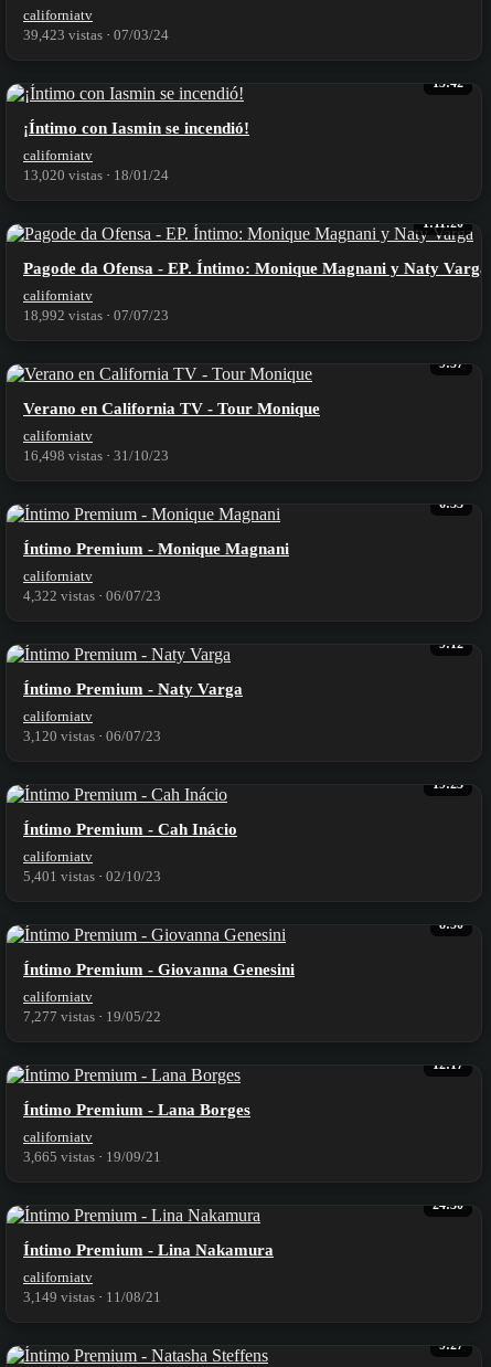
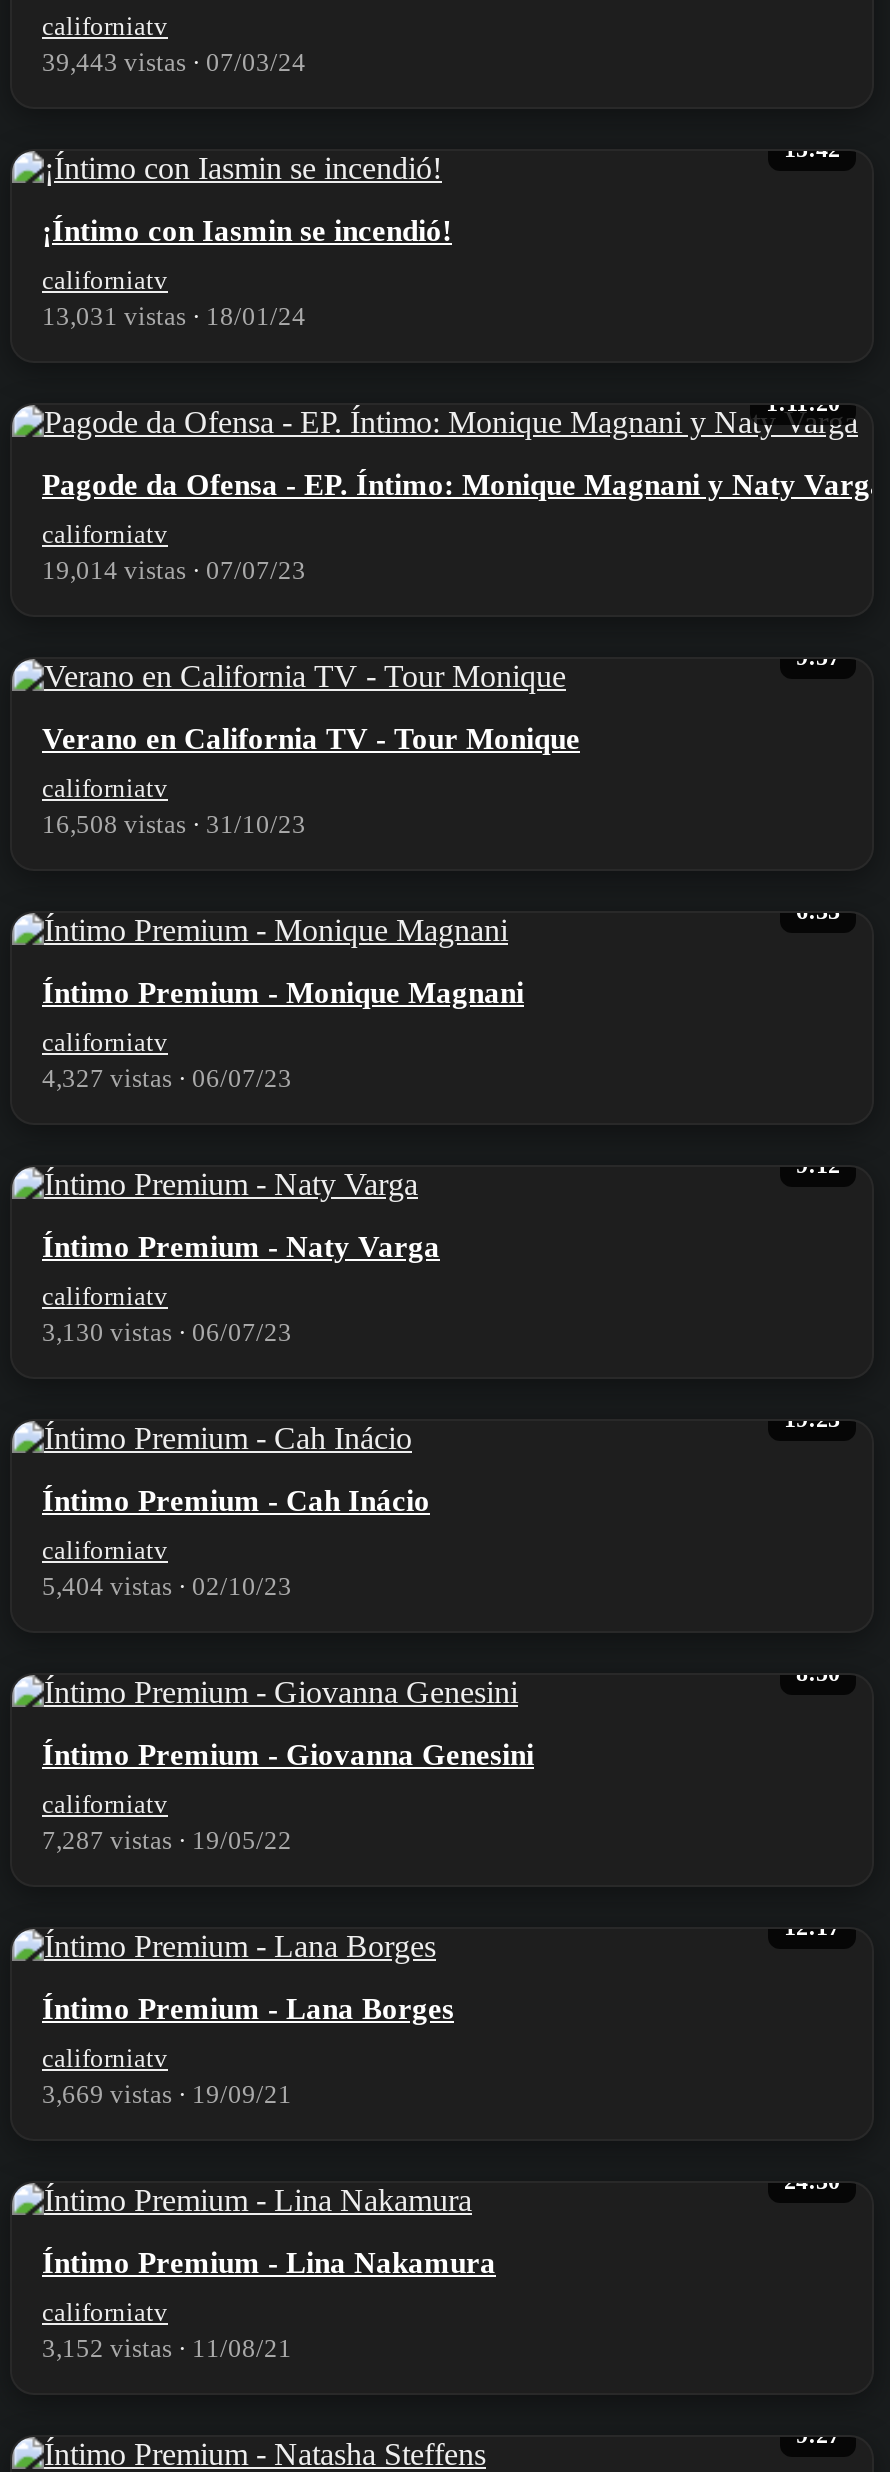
- 39,423 vistas · 07/03/24
+ 39,443 vistas · 07/03/24

- 13,020 vistas · 18/01/24
+ 13,031 vistas · 18/01/24

- 18,992 vistas · 07/07/23
+ 19,014 vistas · 07/07/23

- 16,498 vistas · 31/10/23
+ 16,508 vistas · 31/10/23

- 4,322 vistas · 06/07/23
+ 4,327 vistas · 06/07/23

- 3,120 vistas · 06/07/23
+ 3,130 vistas · 06/07/23

- 5,401 vistas · 02/10/23
+ 5,404 vistas · 02/10/23

- 7,277 vistas · 19/05/22
+ 7,287 vistas · 19/05/22

- 3,665 vistas · 19/09/21
+ 3,669 vistas · 19/09/21

- 3,149 vistas · 11/08/21
+ 3,152 vistas · 11/08/21
